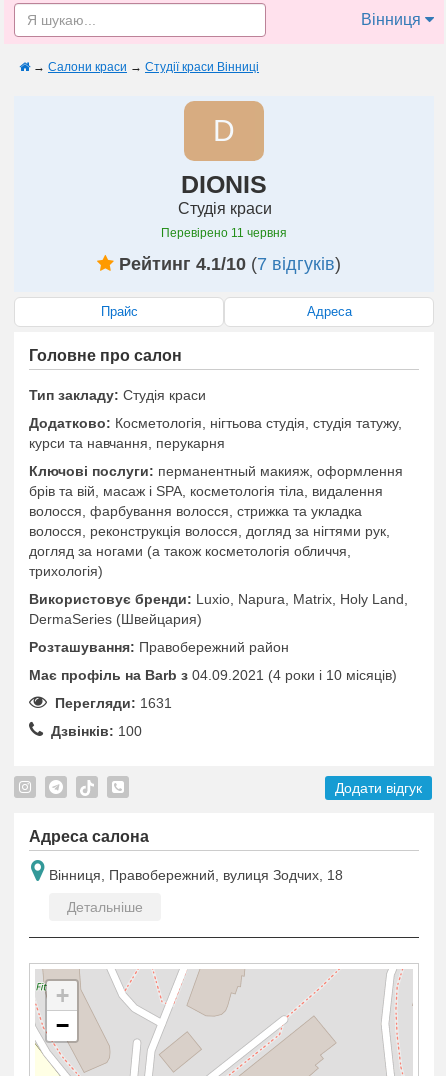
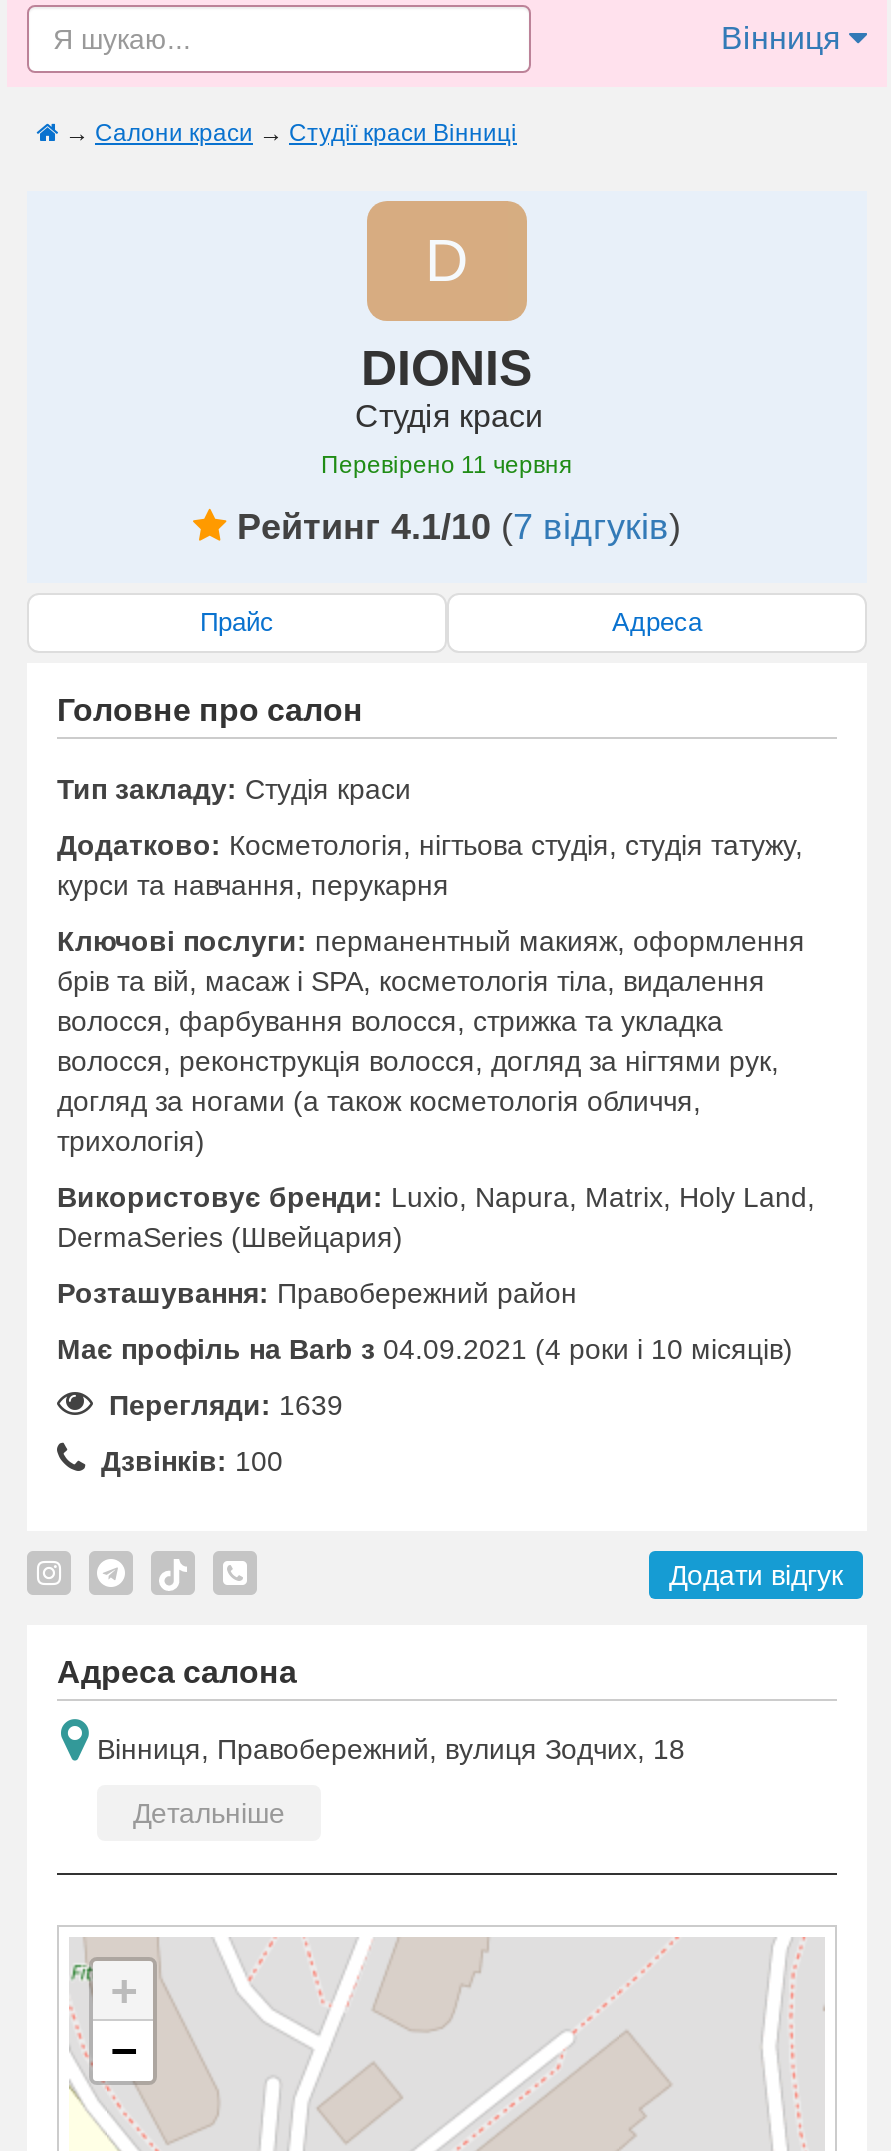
- Перегляди: 1631
+ Перегляди: 1639
